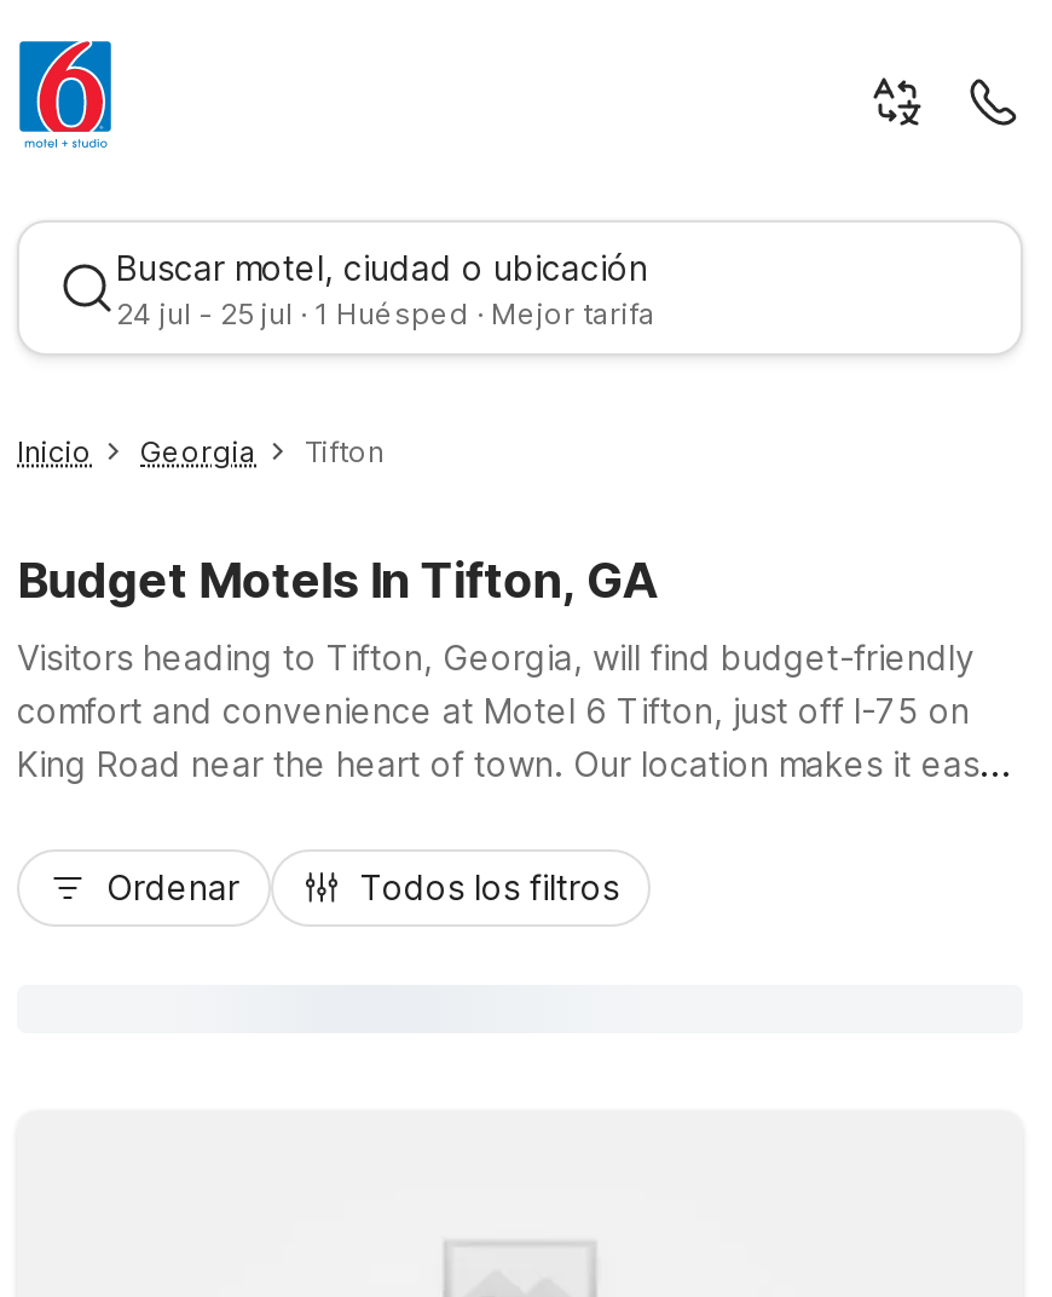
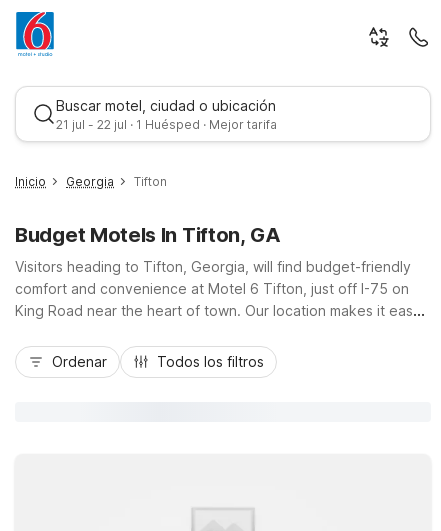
- 24 jul - 25 jul · 1 Huésped · Mejor tarifa
+ 21 jul - 22 jul · 1 Huésped · Mejor tarifa
